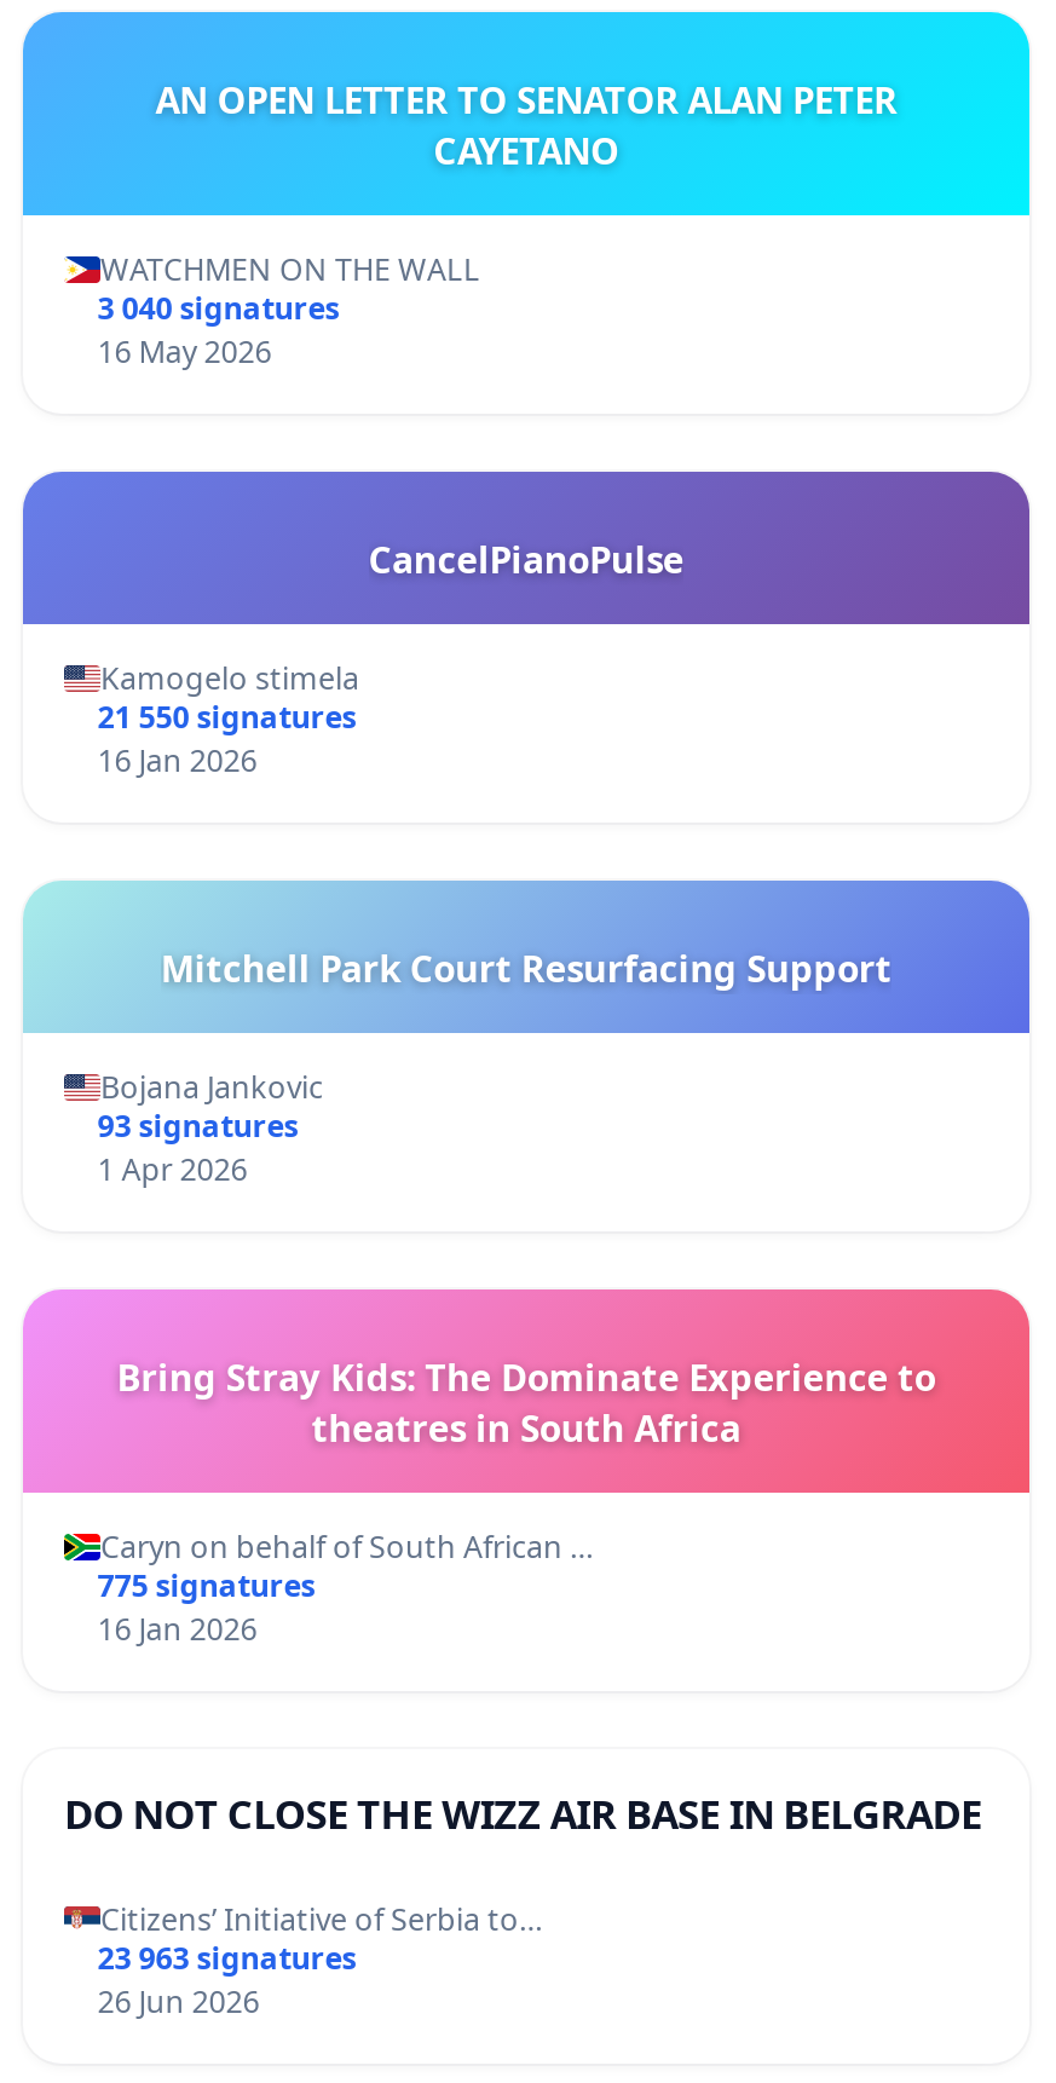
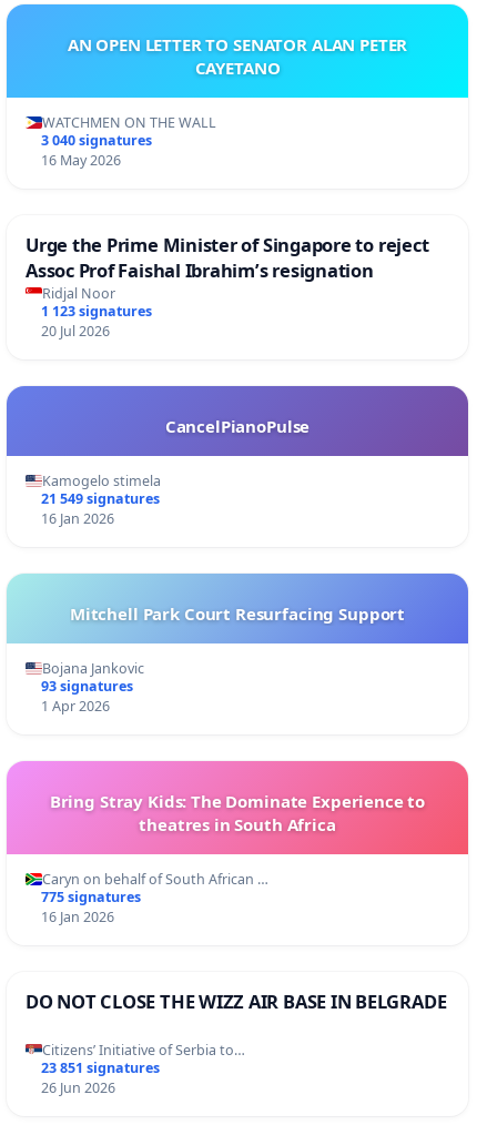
+ Urge the Prime Minister of Singapore to reject
+ Assoc Prof Faishal Ibrahim’s resignation
+ Ridjal Noor
+ 1 123 signatures
+ 20 Jul 2026

- 21 550 signatures
+ 21 549 signatures

- 23 963 signatures
+ 23 851 signatures
